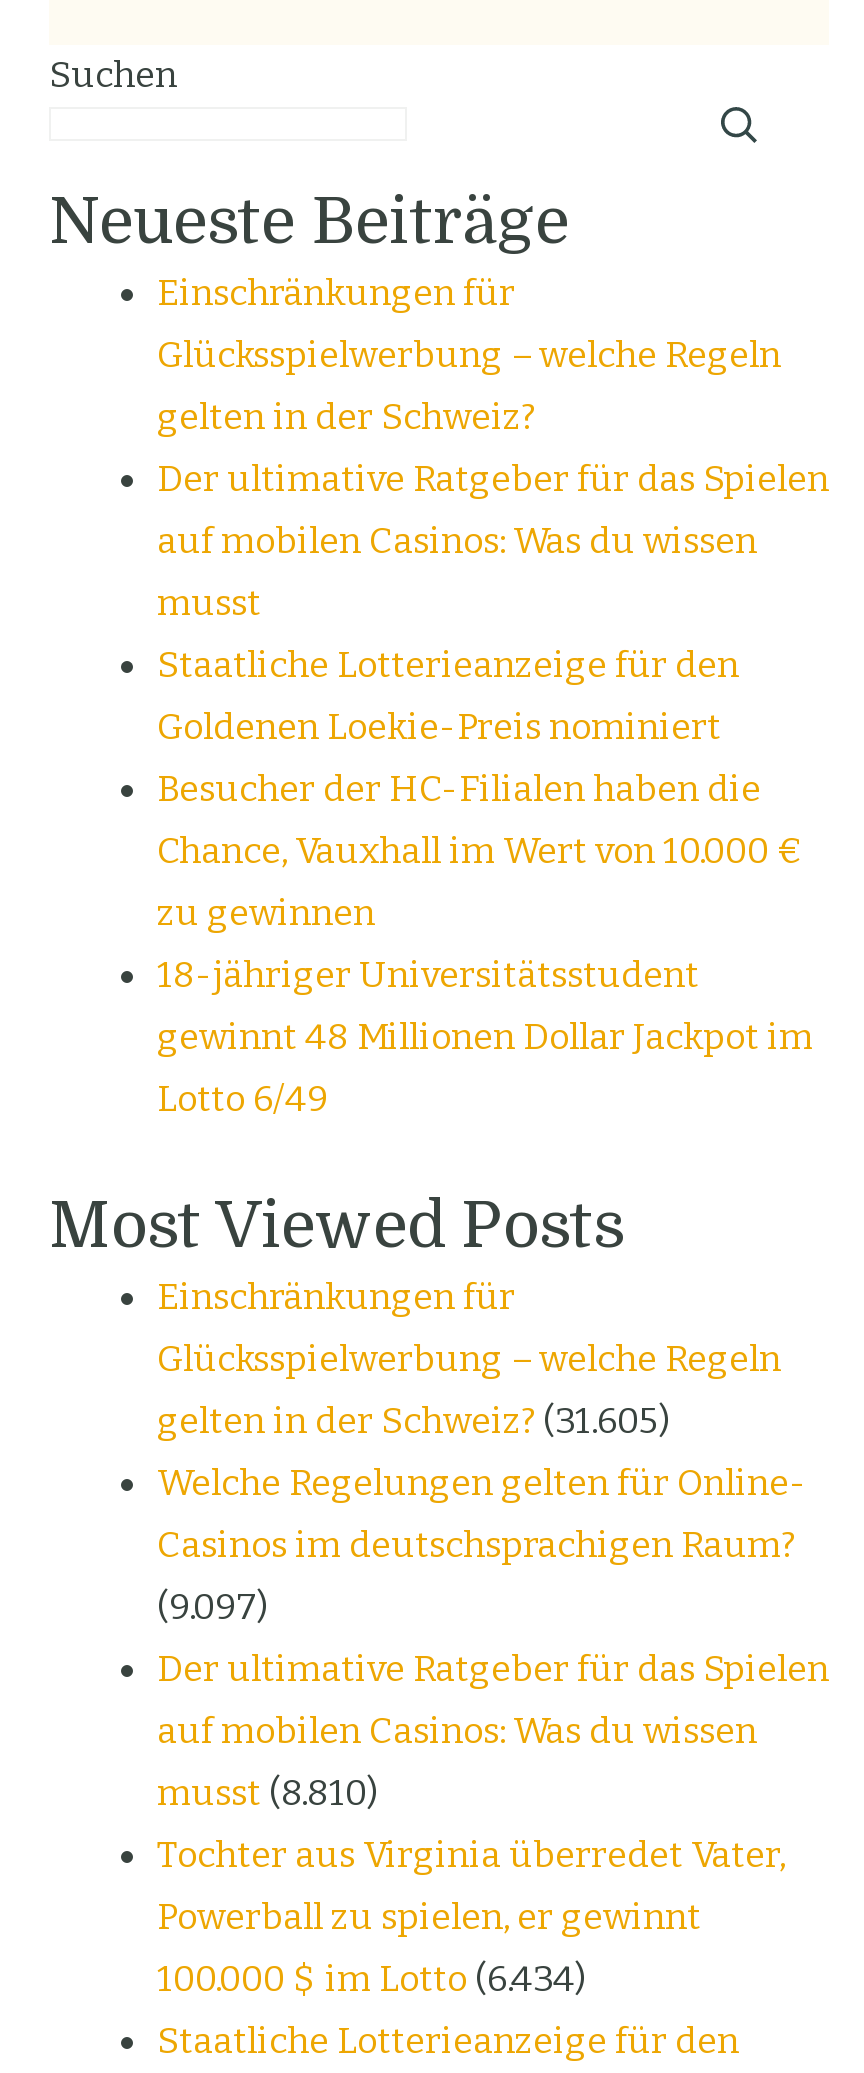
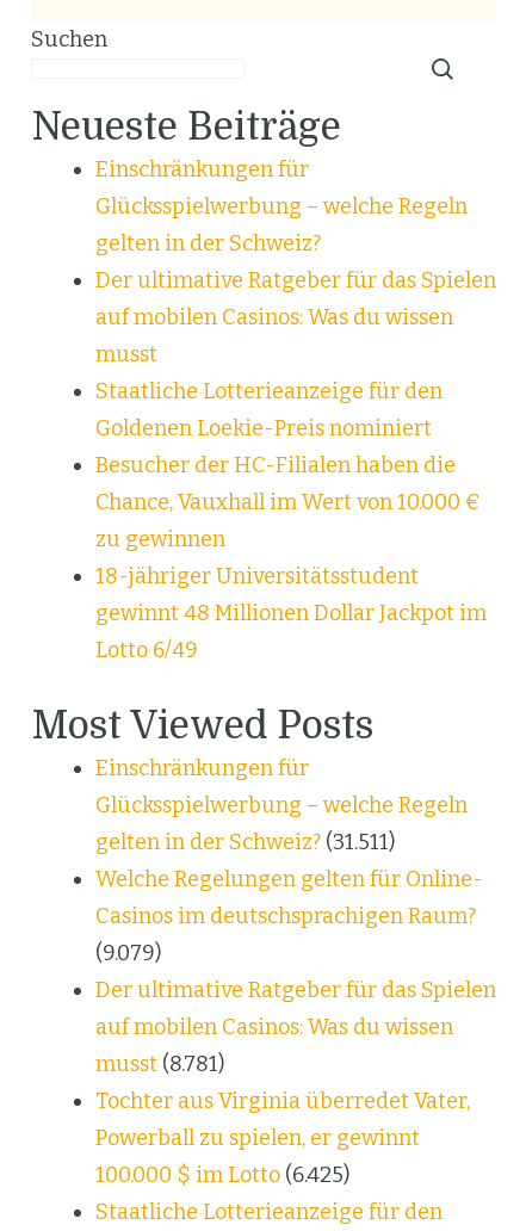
- gelten in der Schweiz? (31.605)
+ gelten in der Schweiz? (31.511)

- (9.097)
+ (9.079)

- musst (8.810)
+ musst (8.781)

- 100.000 $ im Lotto (6.434)
+ 100.000 $ im Lotto (6.425)
